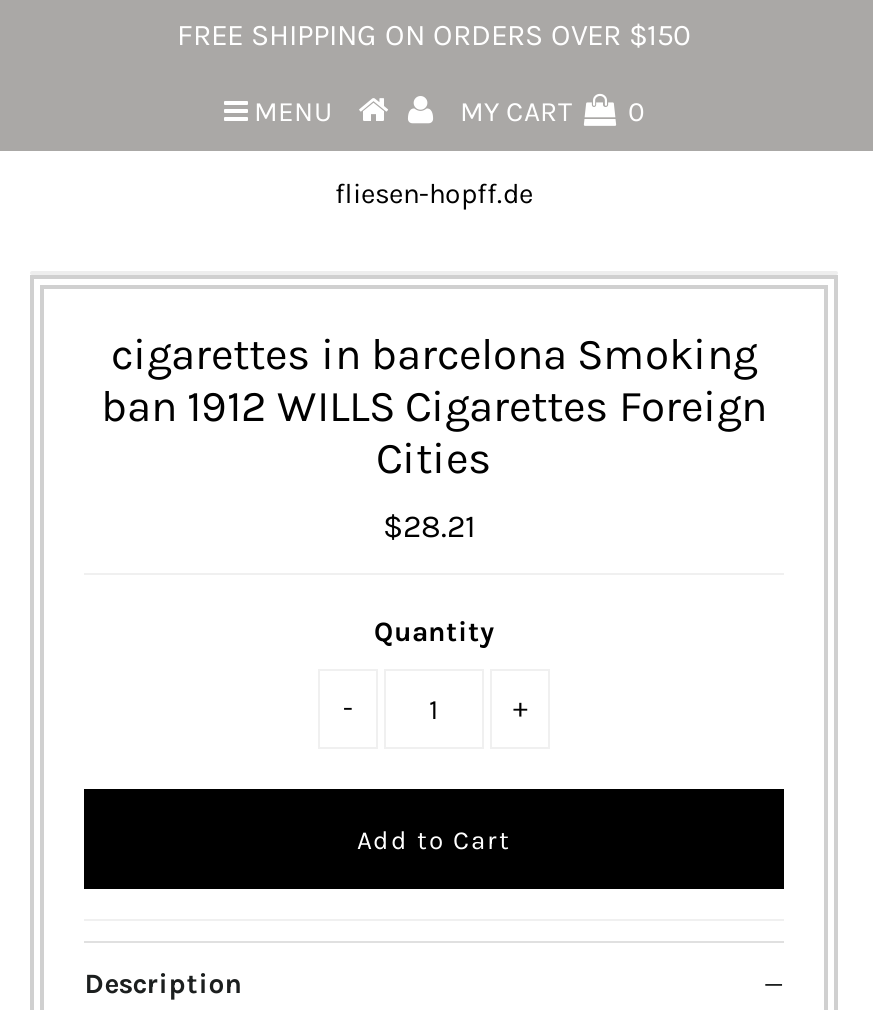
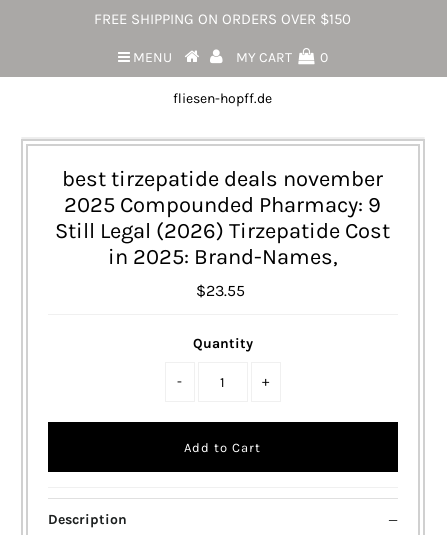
- cigarettes in barcelona Smoking
- ban 1912 WILLS Cigarettes Foreign
- Cities
- $28.21
+ best tirzepatide deals november
+ 2025 Compounded Pharmacy: 9
+ Still Legal (2026) Tirzepatide Cost
+ in 2025: Brand-Names,
+ $23.55
